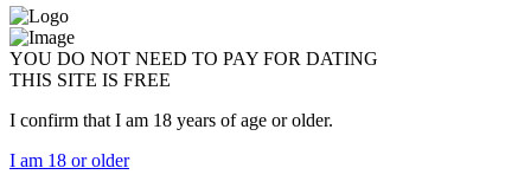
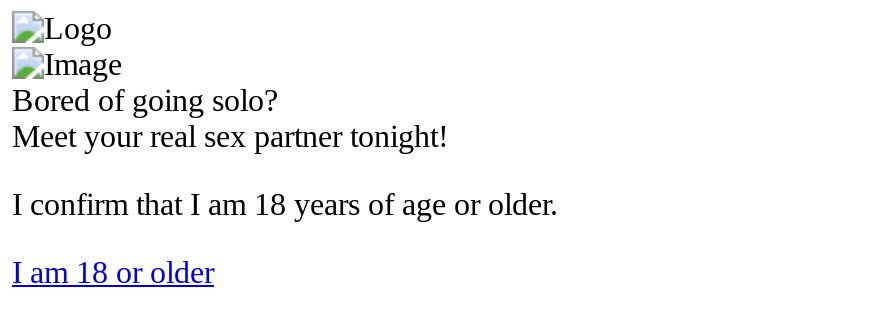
- YOU DO NOT NEED TO PAY FOR DATING
- THIS SITE IS FREE
+ Bored of going solo?
+ Meet your real sex partner tonight!
